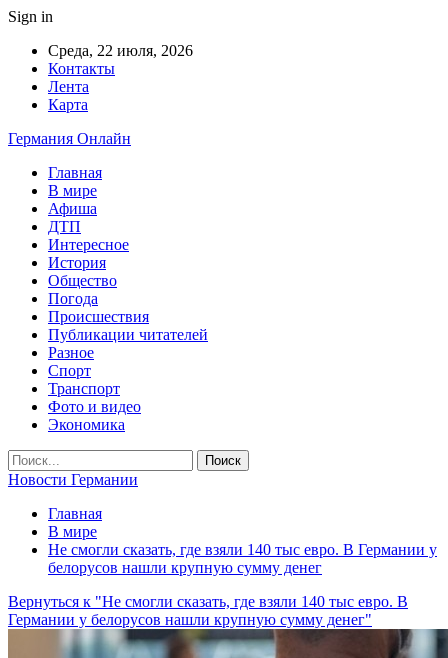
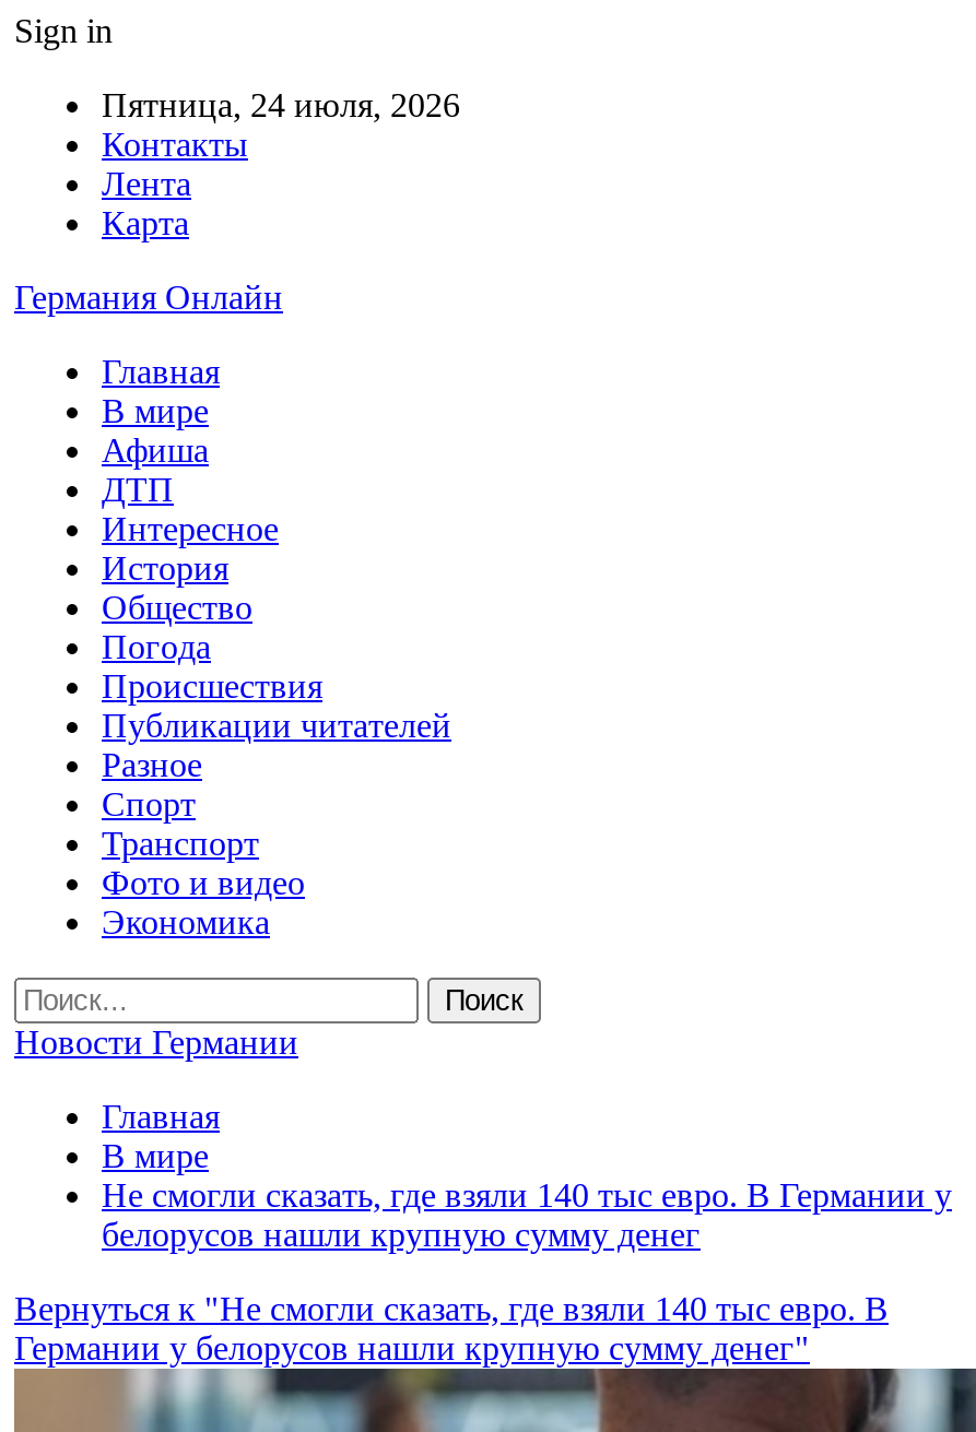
- Среда, 22 июля, 2026
+ Пятница, 24 июля, 2026
